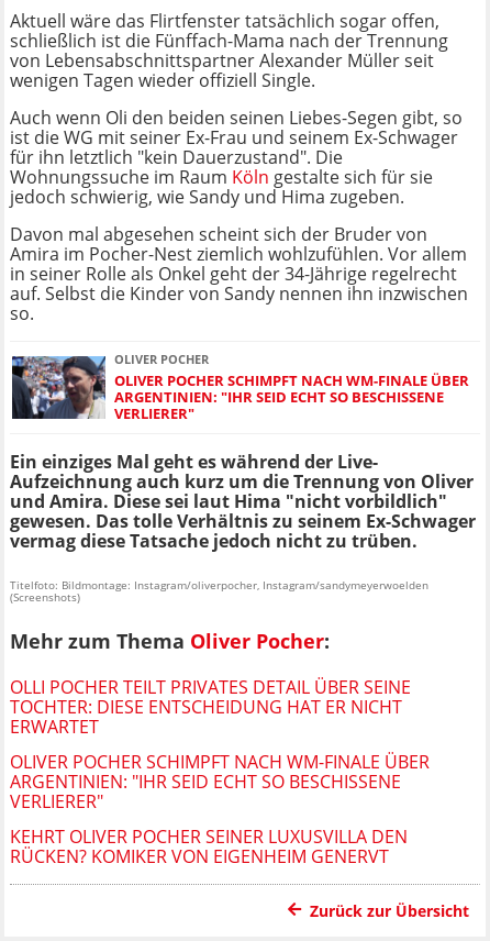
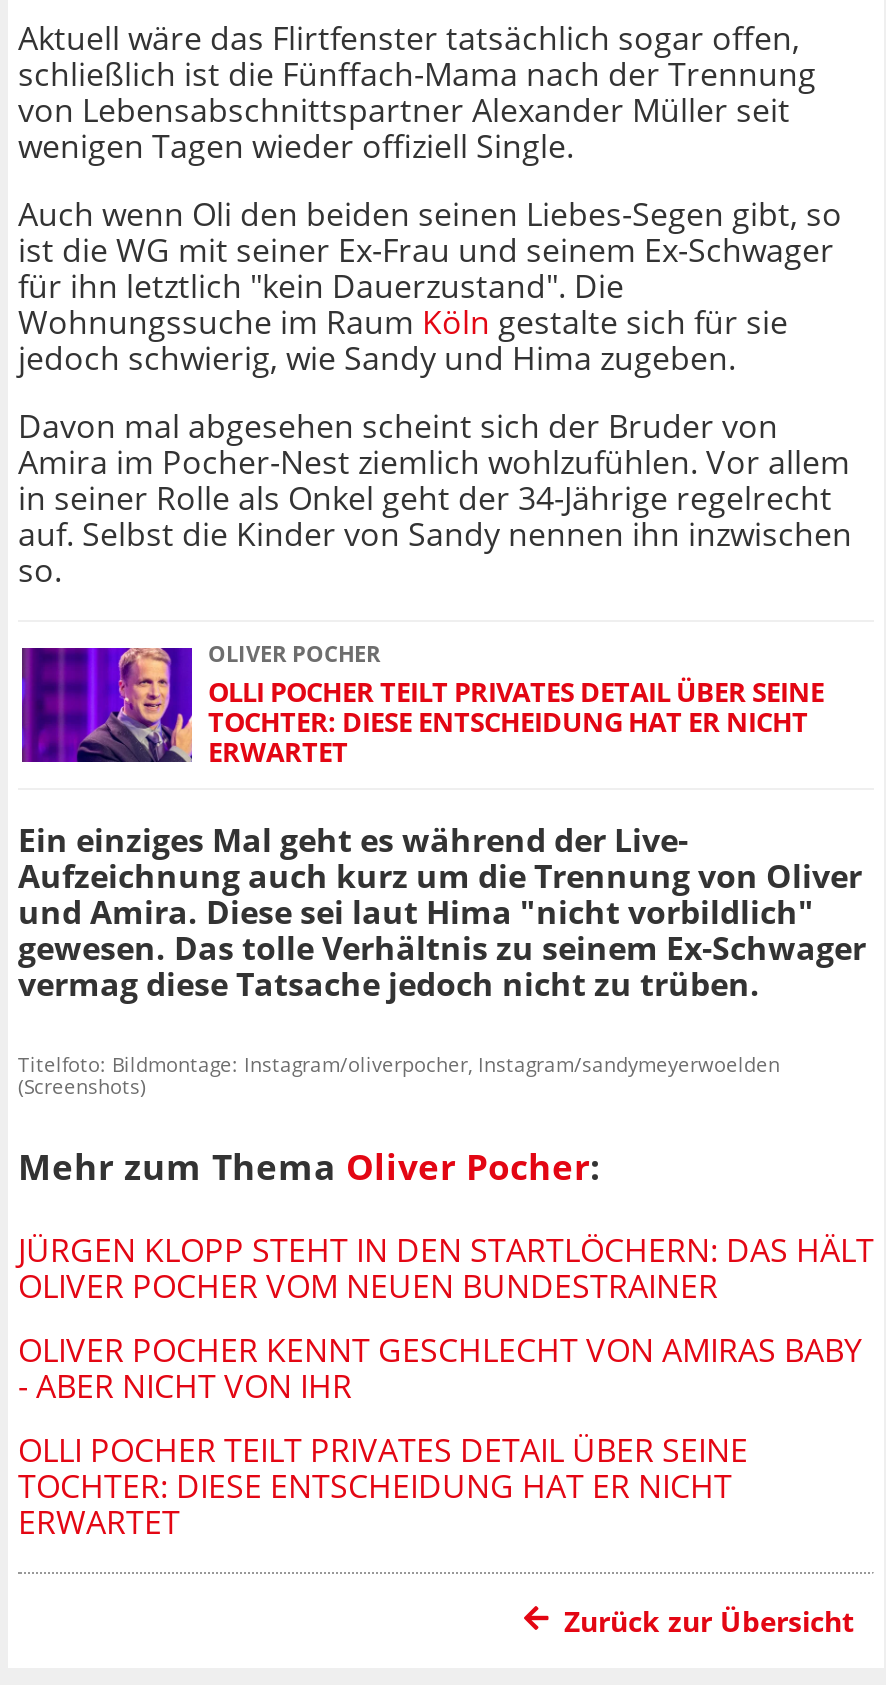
- [image]
- OLIVER POCHER SCHIMPFT NACH WM-FINALE ÜBER
- ARGENTINIEN: "IHR SEID ECHT SO BESCHISSENE
- VERLIERER"
+ [image]
+ OLLI POCHER TEILT PRIVATES DETAIL ÜBER SEINE
+ TOCHTER: DIESE ENTSCHEIDUNG HAT ER NICHT
+ ERWARTET

+ JÜRGEN KLOPP STEHT IN DEN STARTLÖCHERN: DAS HÄLT
+ OLIVER POCHER VOM NEUEN BUNDESTRAINER
+ OLIVER POCHER KENNT GESCHLECHT VON AMIRAS BABY
+ - ABER NICHT VON IHR

moved down: OLLI POCHER TEILT PRIVATES DETAIL ÜBER SEINE | TOCHTER: DIESE ENTSCHEIDUNG HAT ER NICHT | ERWARTET

- OLIVER POCHER SCHIMPFT NACH WM-FINALE ÜBER
- ARGENTINIEN: "IHR SEID ECHT SO BESCHISSENE
- VERLIERER"
- KEHRT OLIVER POCHER SEINER LUXUSVILLA DEN
- RÜCKEN? KOMIKER VON EIGENHEIM GENERVT
